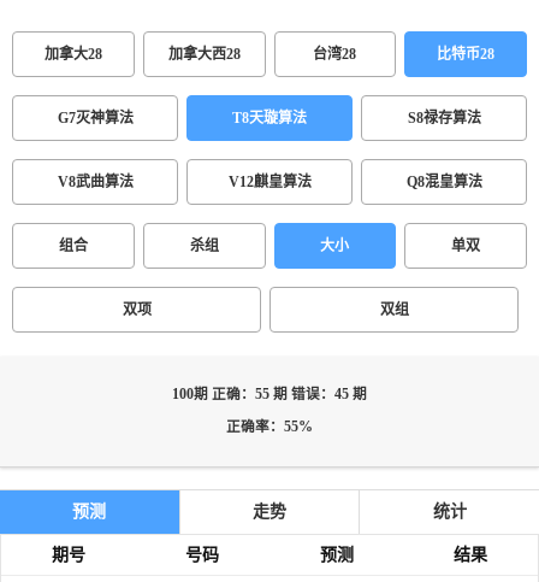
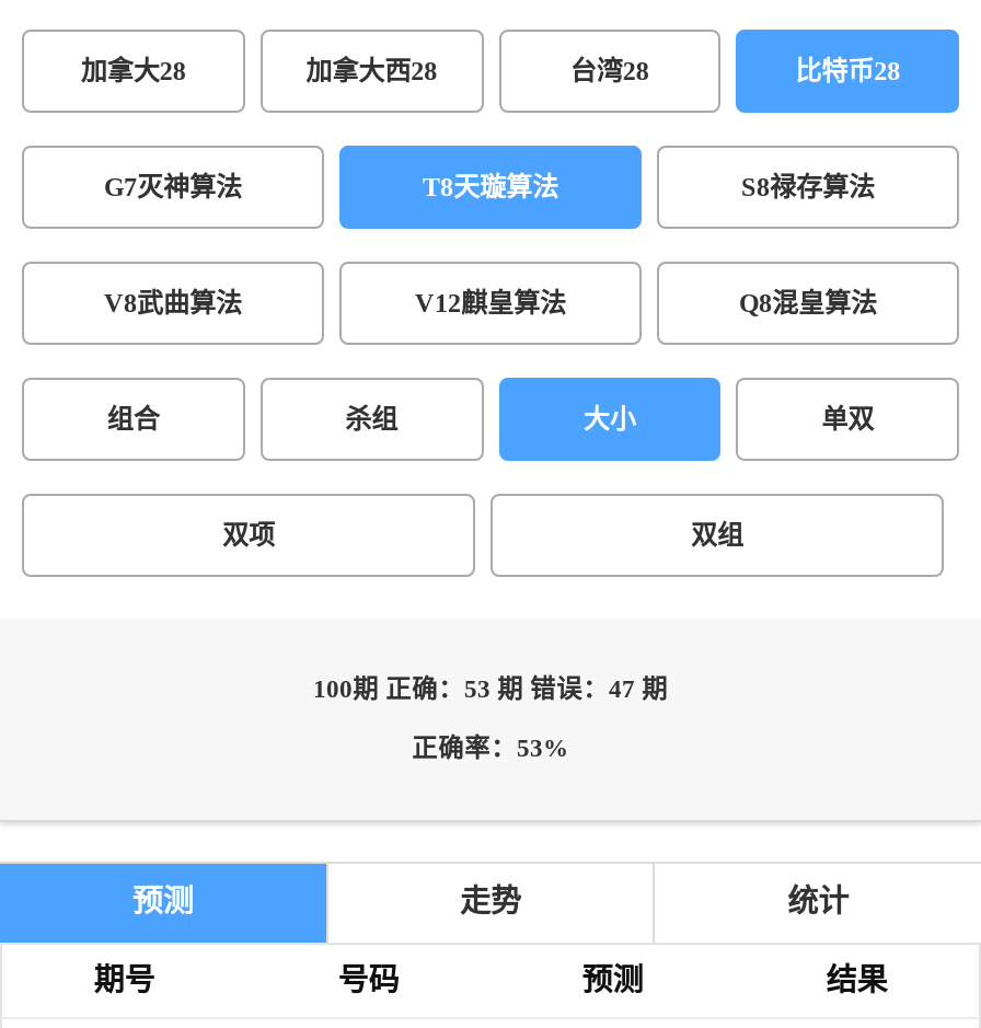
- 100期 正确：55 期 错误：45 期
+ 100期 正确：53 期 错误：47 期

- 正确率：55%
+ 正确率：53%
